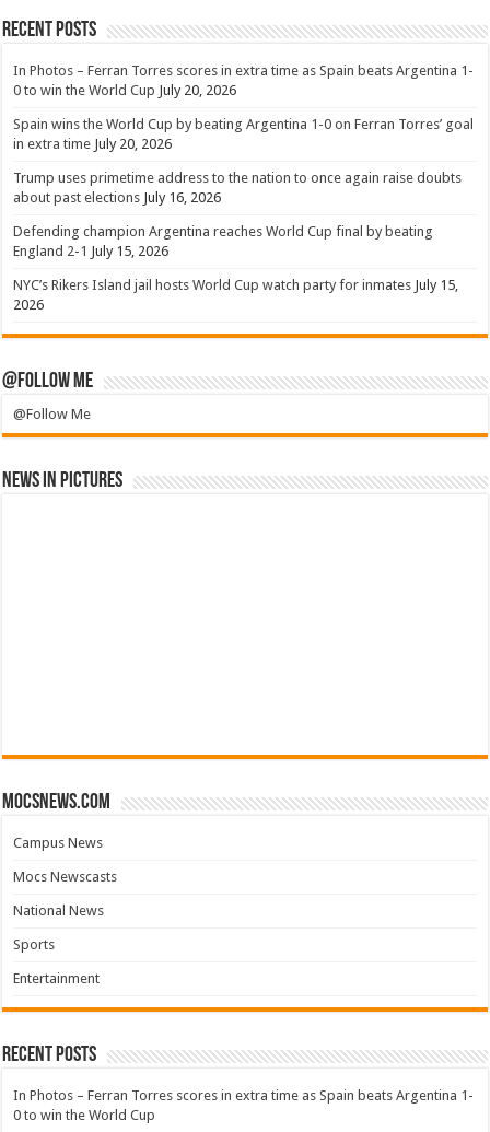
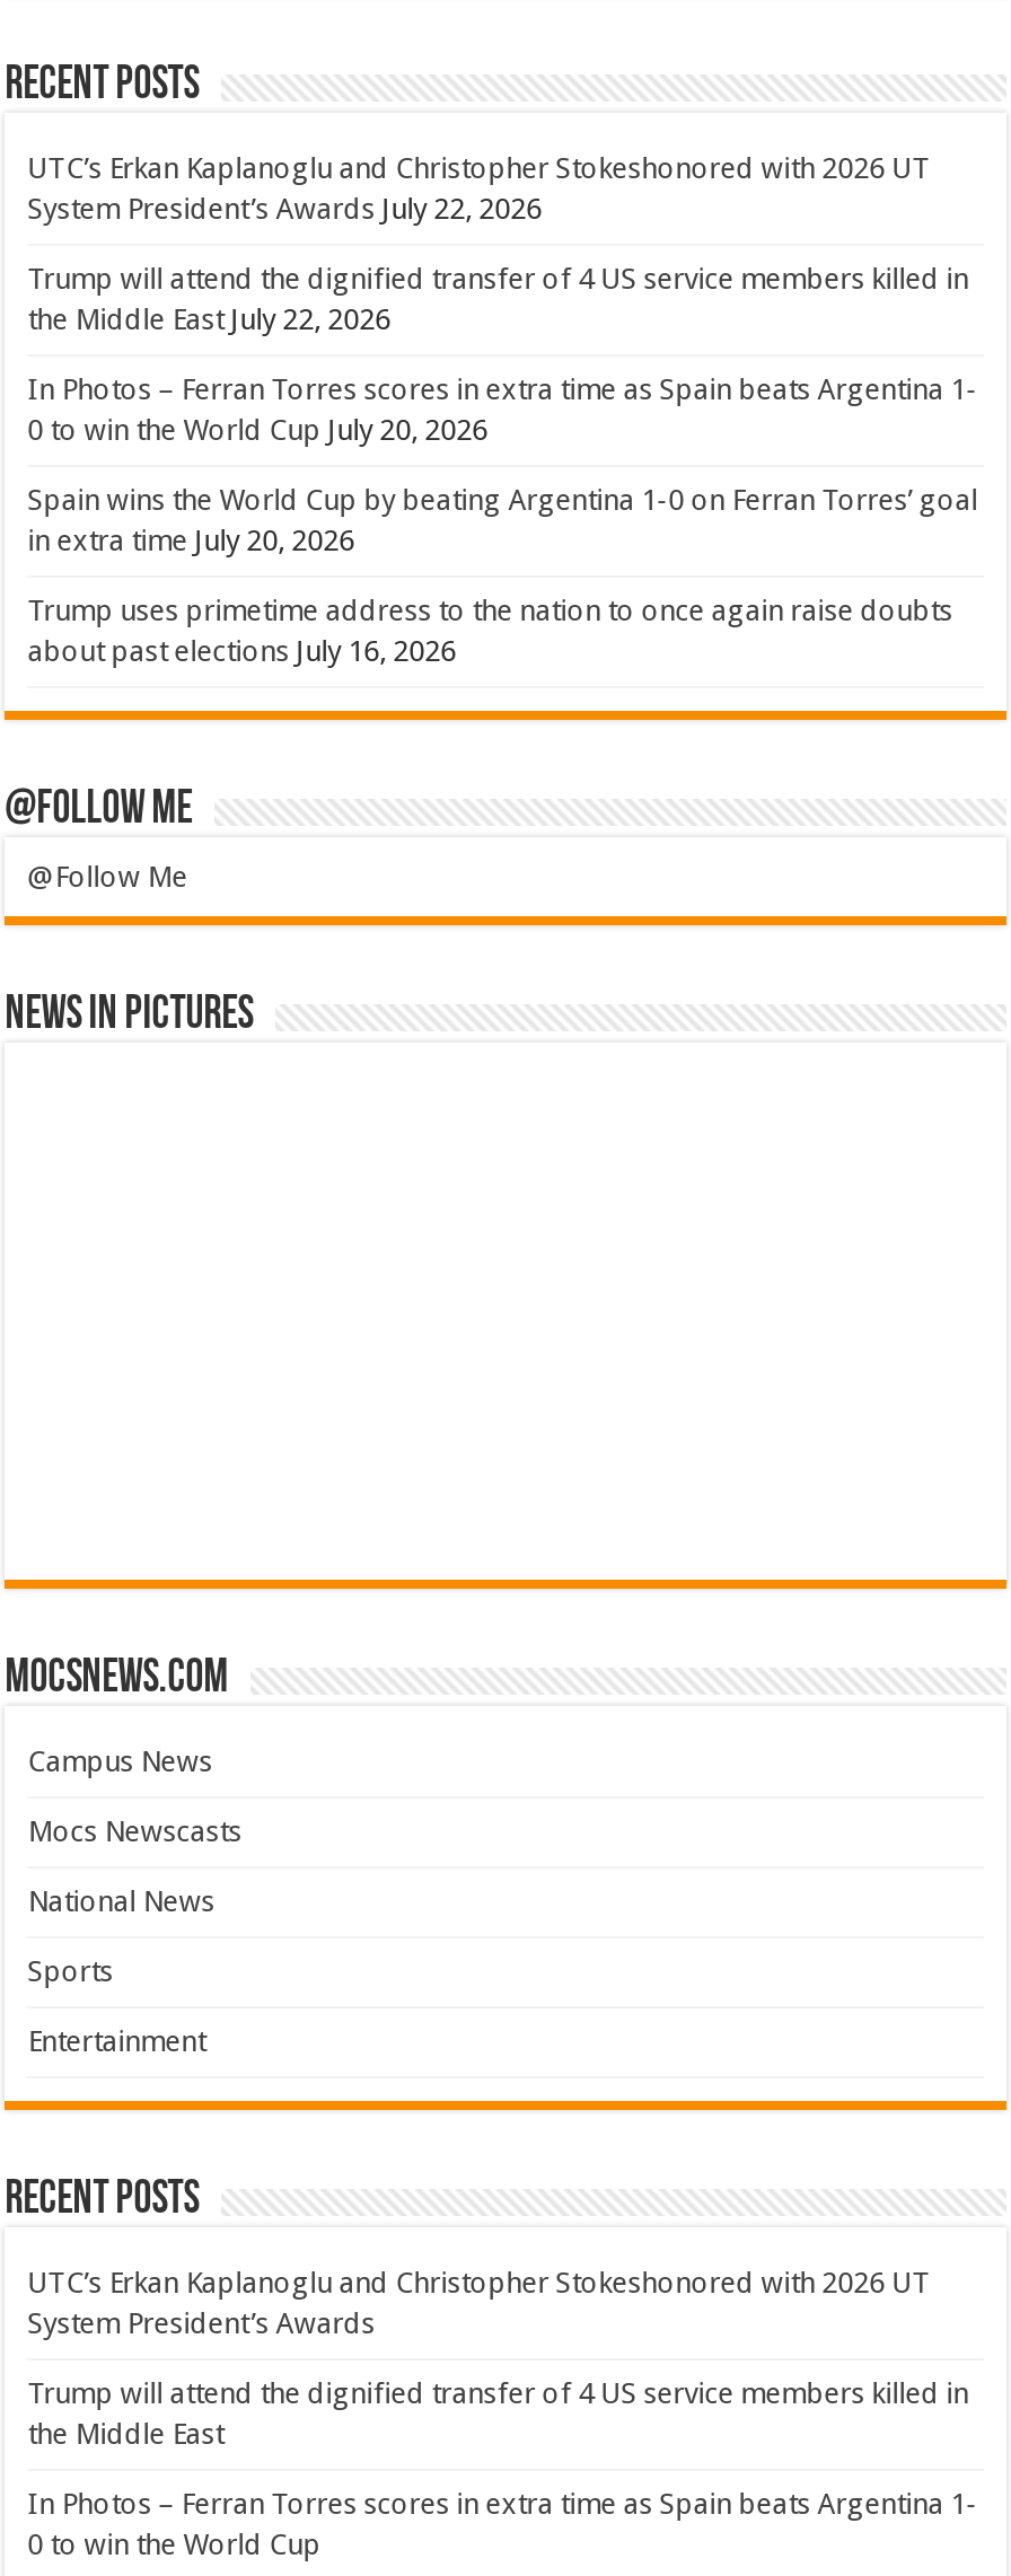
+ UTC’s Erkan Kaplanoglu and Christopher Stokeshonored with 2026 UT
+ System President’s Awards July 22, 2026
+ Trump will attend the dignified transfer of 4 US service members killed in
+ the Middle East July 22, 2026

- Defending champion Argentina reaches World Cup final by beating
- England 2-1 July 15, 2026
- NYC’s Rikers Island jail hosts World Cup watch party for inmates July 15,
- 2026

+ UTC’s Erkan Kaplanoglu and Christopher Stokeshonored with 2026 UT
+ System President’s Awards
+ Trump will attend the dignified transfer of 4 US service members killed in
+ the Middle East
